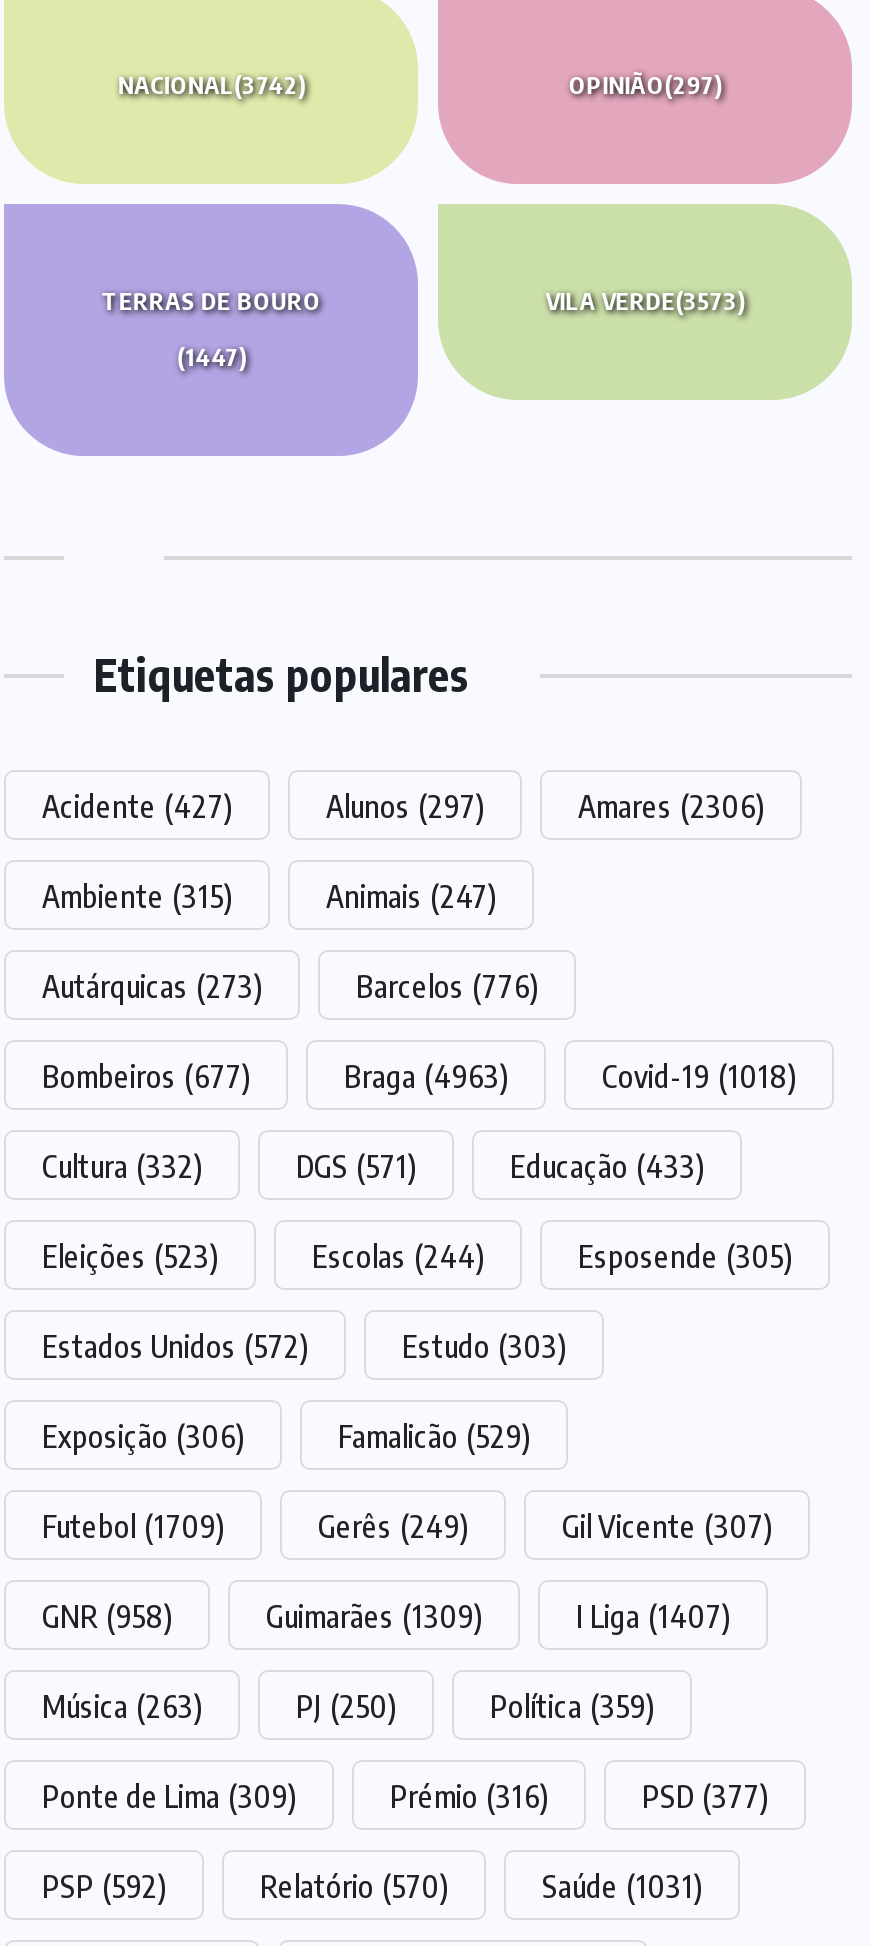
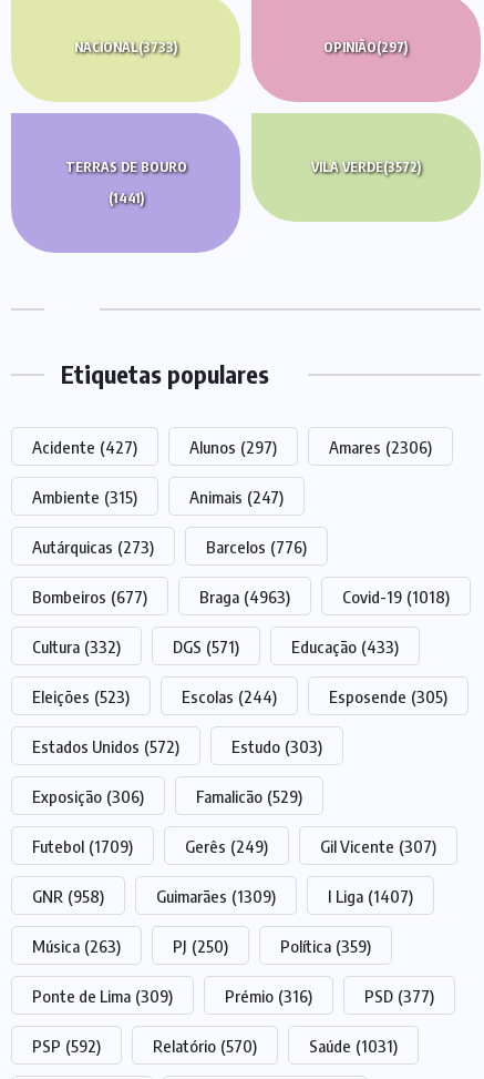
- NACIONAL(3742)
+ NACIONAL(3733)

- VILA VERDE(3573)
+ VILA VERDE(3572)

- (1447)
+ (1441)
